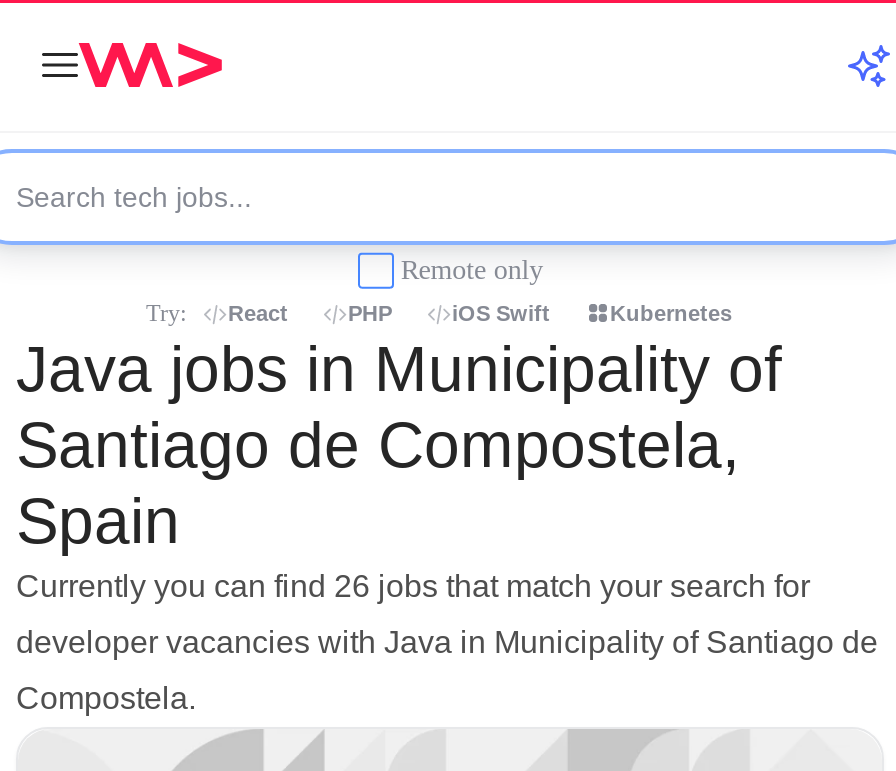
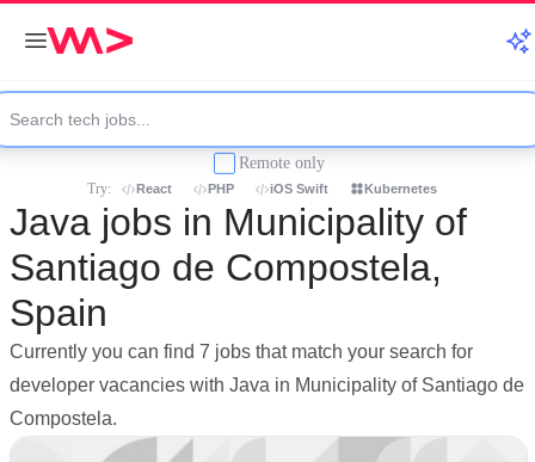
- Currently you can find 26 jobs that match your search for
+ Currently you can find 7 jobs that match your search for
